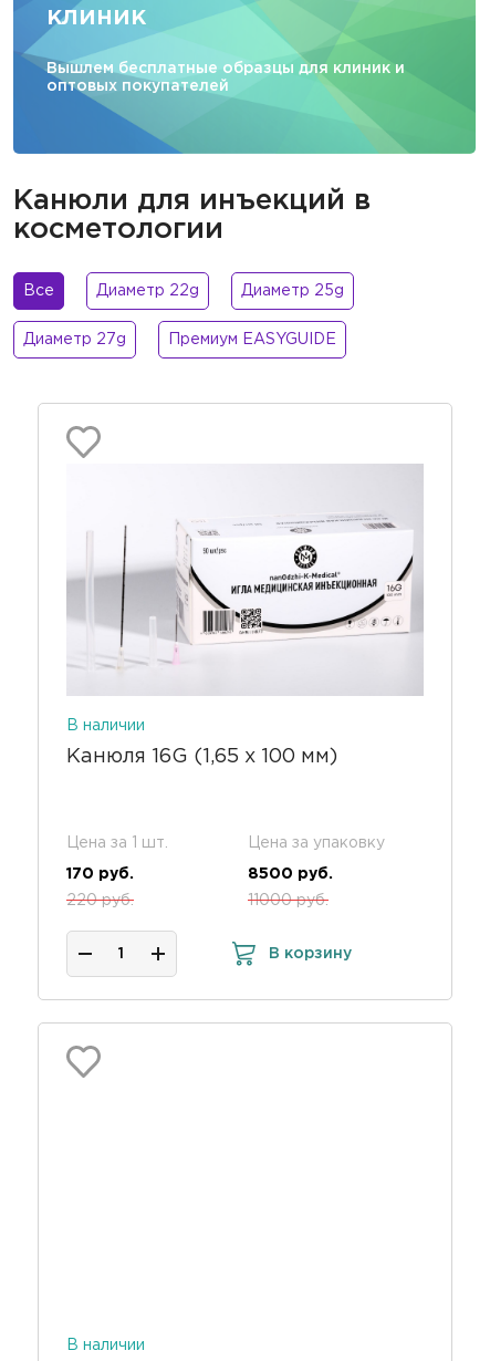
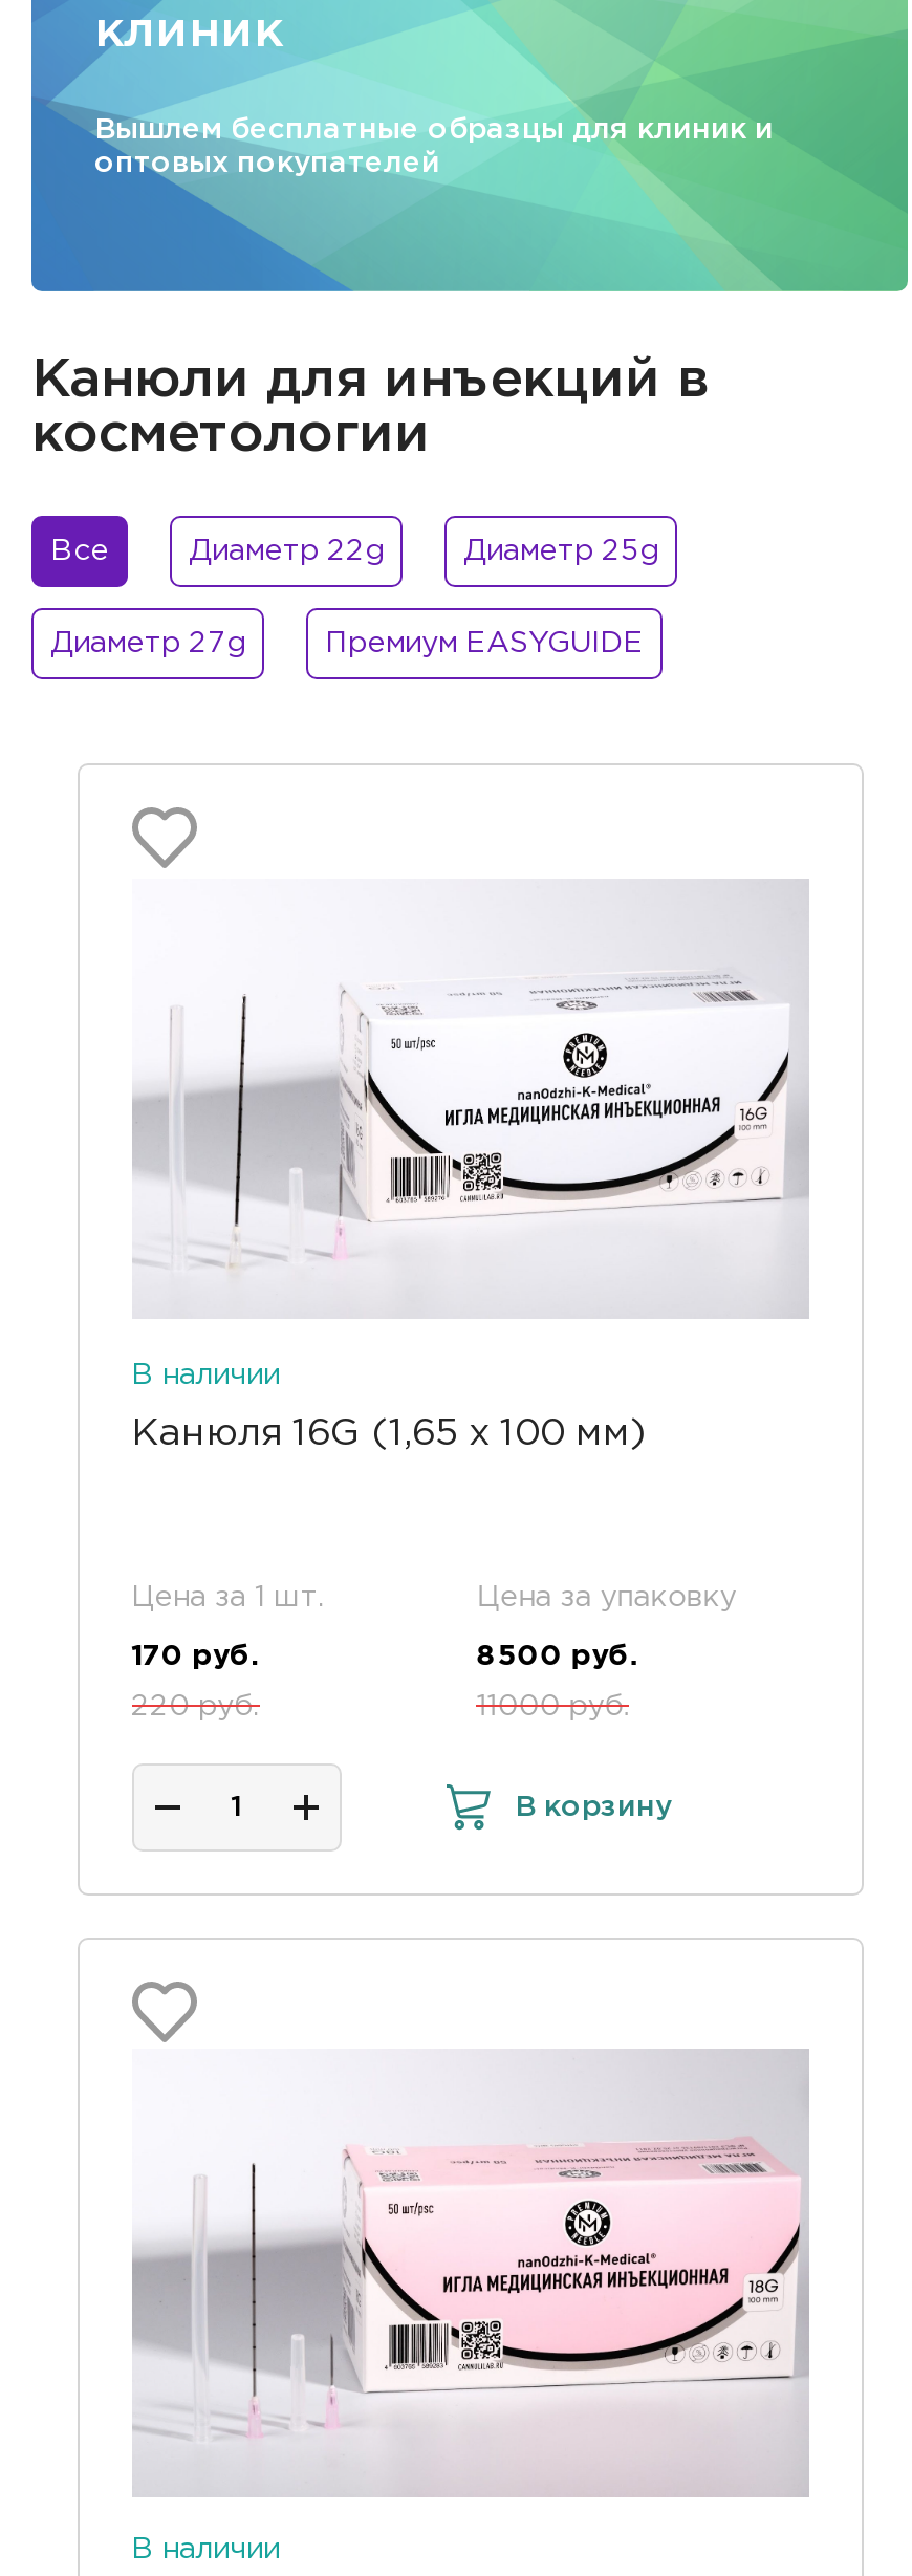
+ [image]
